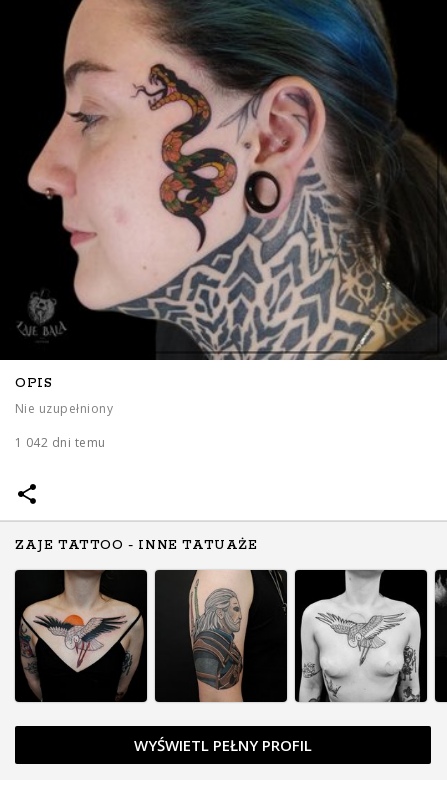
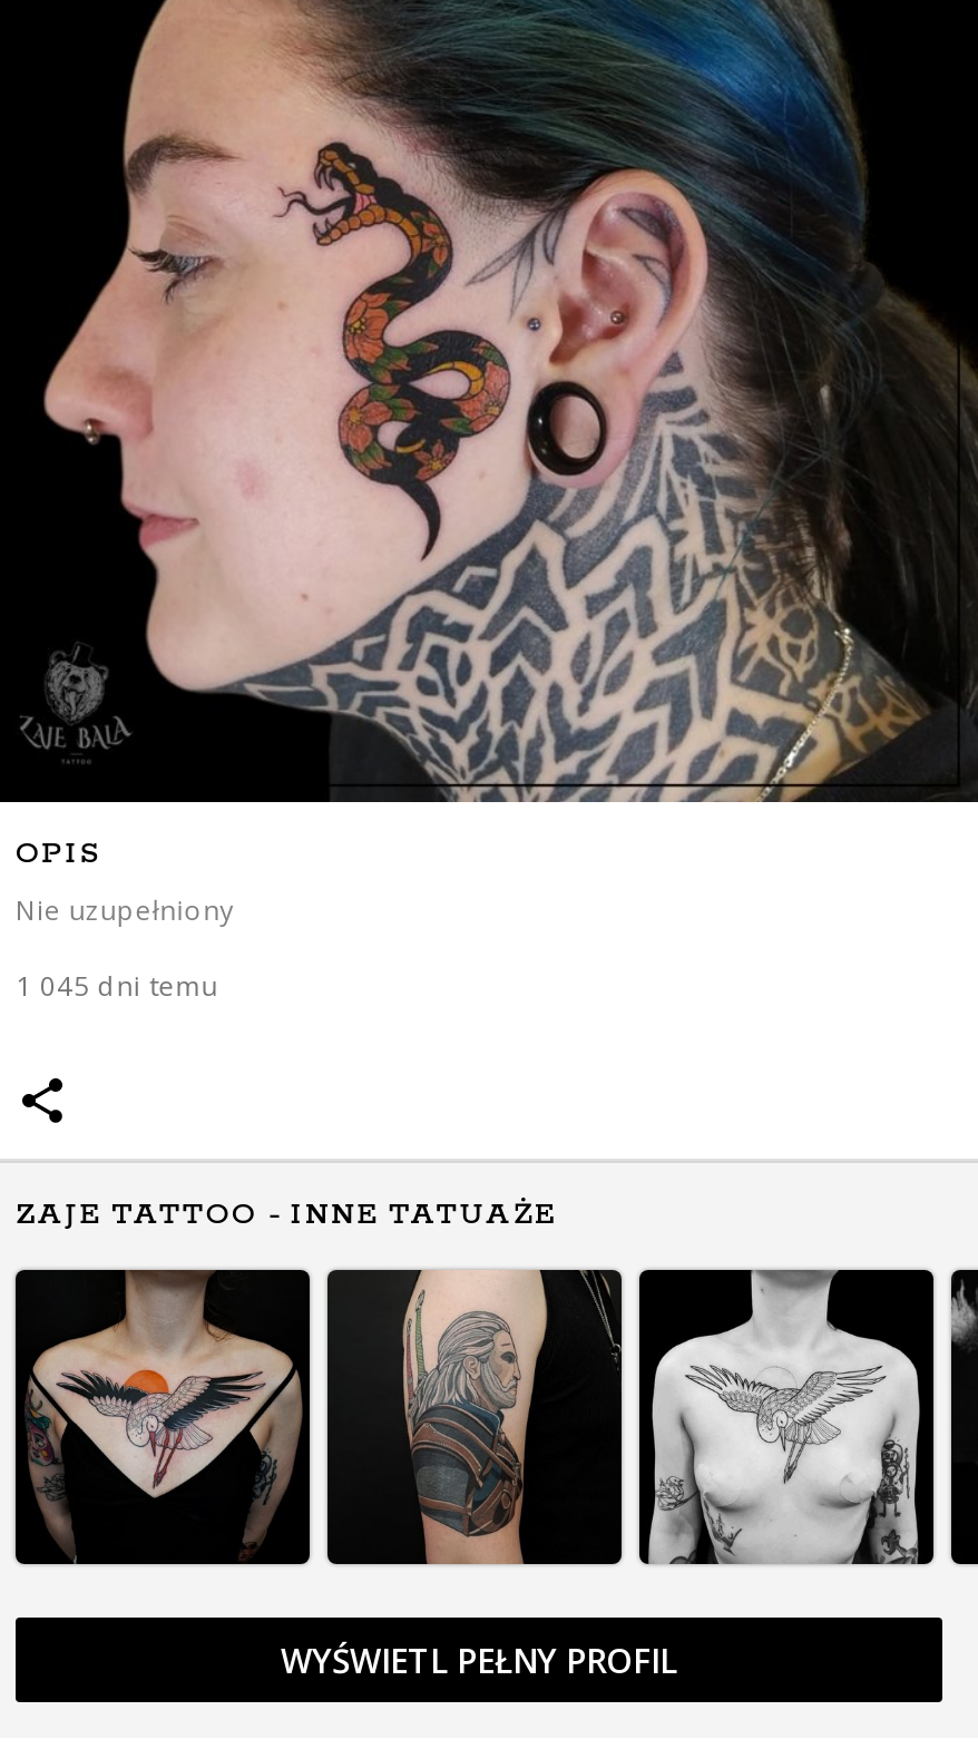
- 1 042 dni temu
+ 1 045 dni temu
